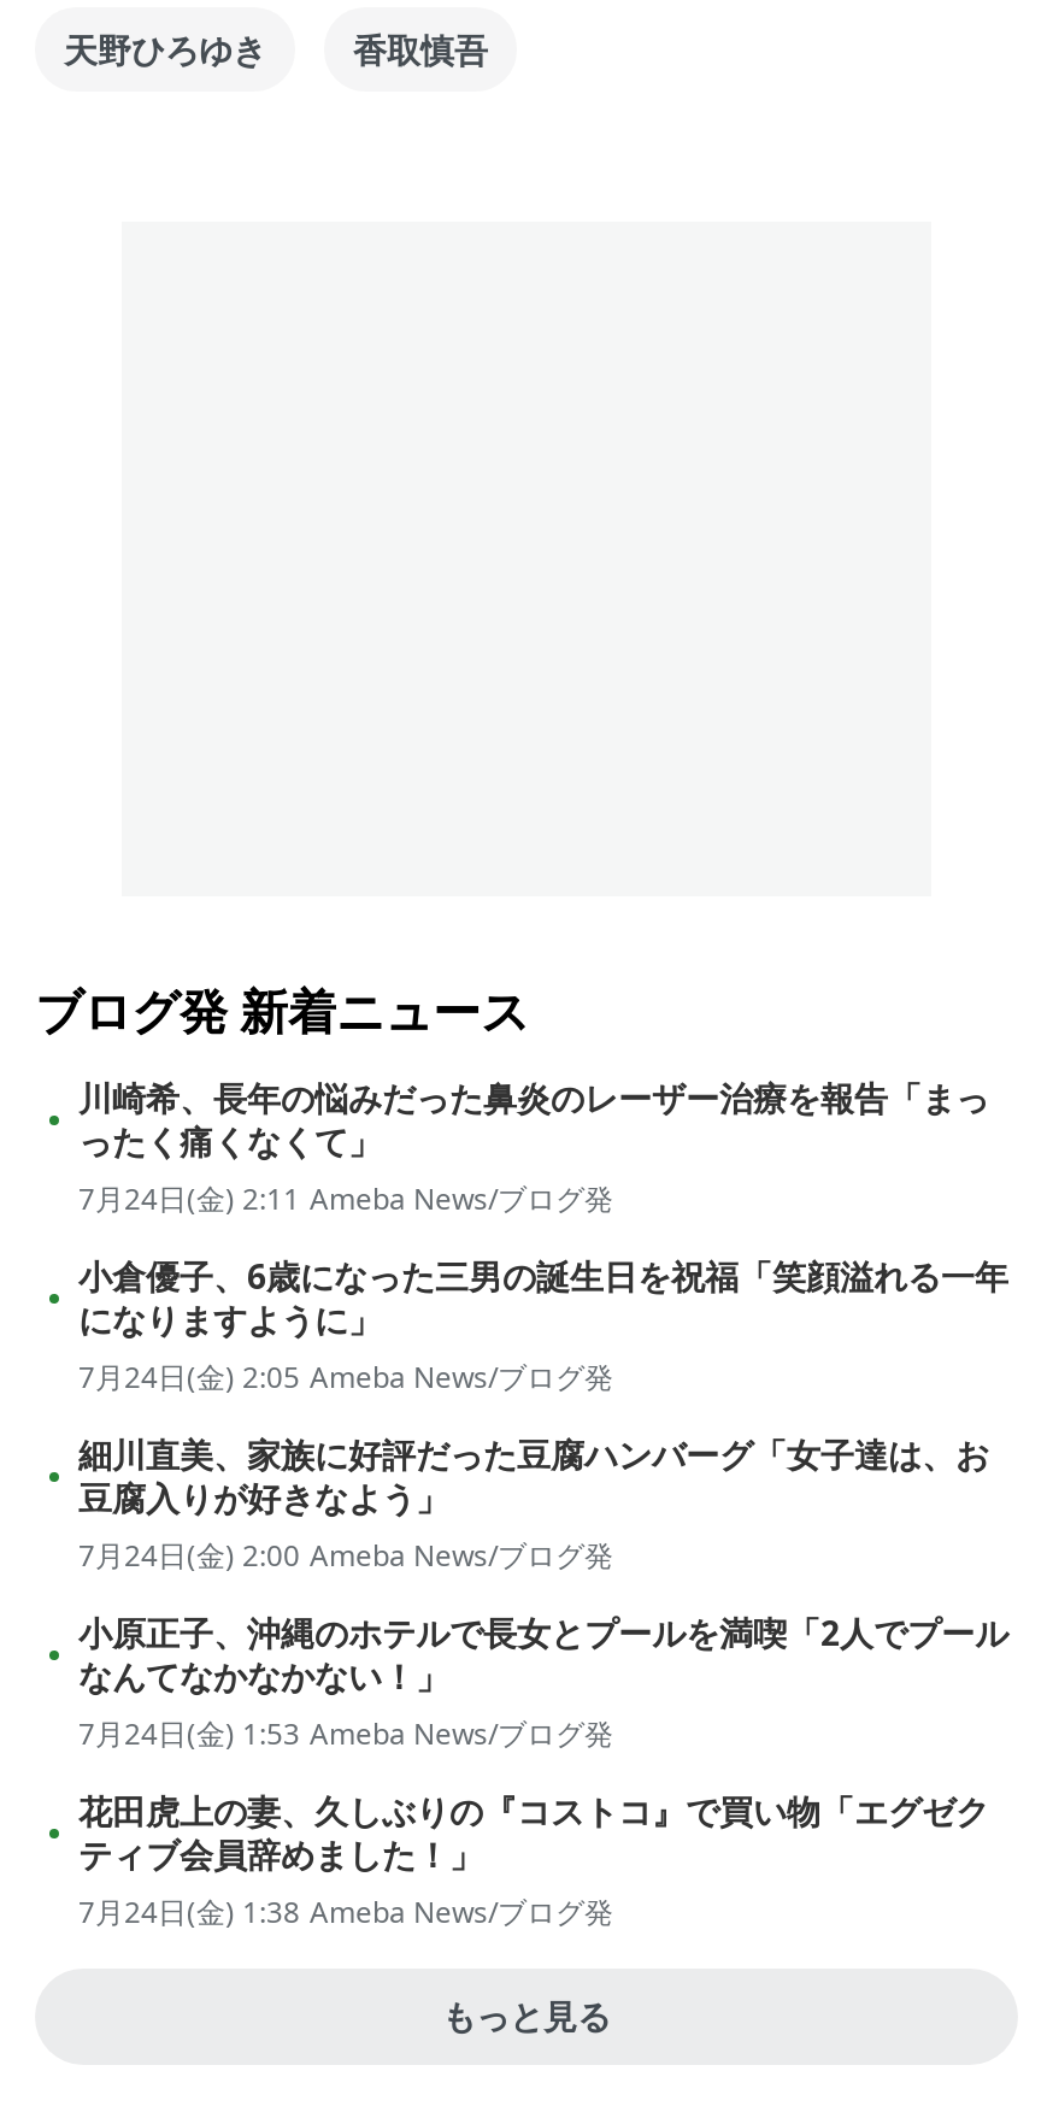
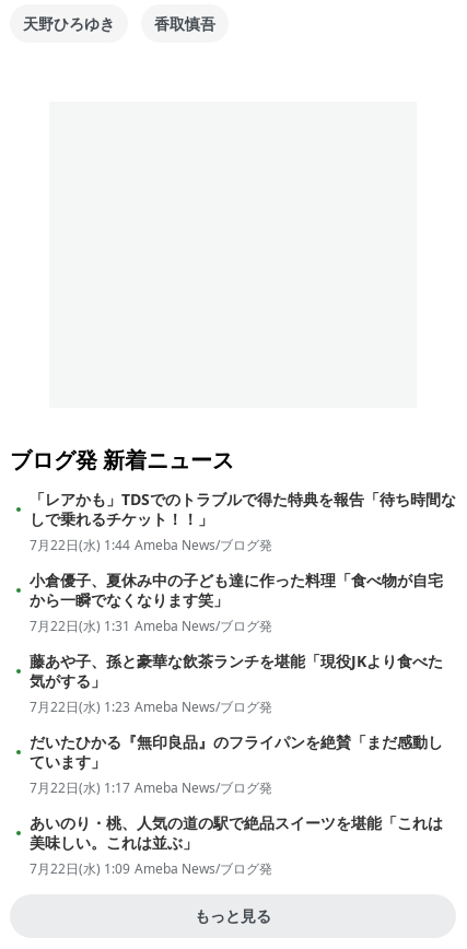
- 川崎希、長年の悩みだった鼻炎のレーザー治療を報告「まっ
- ったく痛くなくて」
- 7月24日(金) 2:11 Ameba News/ブログ発
+ 「レアかも」TDSでのトラブルで得た特典を報告「待ち時間な
+ しで乗れるチケット！！」
+ 7月22日(水) 1:44 Ameba News/ブログ発

- 小倉優子、6歳になった三男の誕生日を祝福「笑顔溢れる一年
- になりますように」
- 7月24日(金) 2:05 Ameba News/ブログ発
+ 小倉優子、夏休み中の子ども達に作った料理「食べ物が自宅
+ から一瞬でなくなります笑」
+ 7月22日(水) 1:31 Ameba News/ブログ発

- 細川直美、家族に好評だった豆腐ハンバーグ「女子達は、お
- 豆腐入りが好きなよう」
- 7月24日(金) 2:00 Ameba News/ブログ発
+ 藤あや子、孫と豪華な飲茶ランチを堪能「現役JKより食べた
+ 気がする」
+ 7月22日(水) 1:23 Ameba News/ブログ発

- 小原正子、沖縄のホテルで長女とプールを満喫「2人でプール
- なんてなかなかない！」
- 7月24日(金) 1:53 Ameba News/ブログ発
+ だいたひかる『無印良品』のフライパンを絶賛「まだ感動し
+ ています」
+ 7月22日(水) 1:17 Ameba News/ブログ発

- 花田虎上の妻、久しぶりの『コストコ』で買い物「エグゼク
- ティブ会員辞めました！」
- 7月24日(金) 1:38 Ameba News/ブログ発
+ あいのり・桃、人気の道の駅で絶品スイーツを堪能「これは
+ 美味しい。これは並ぶ」
+ 7月22日(水) 1:09 Ameba News/ブログ発
